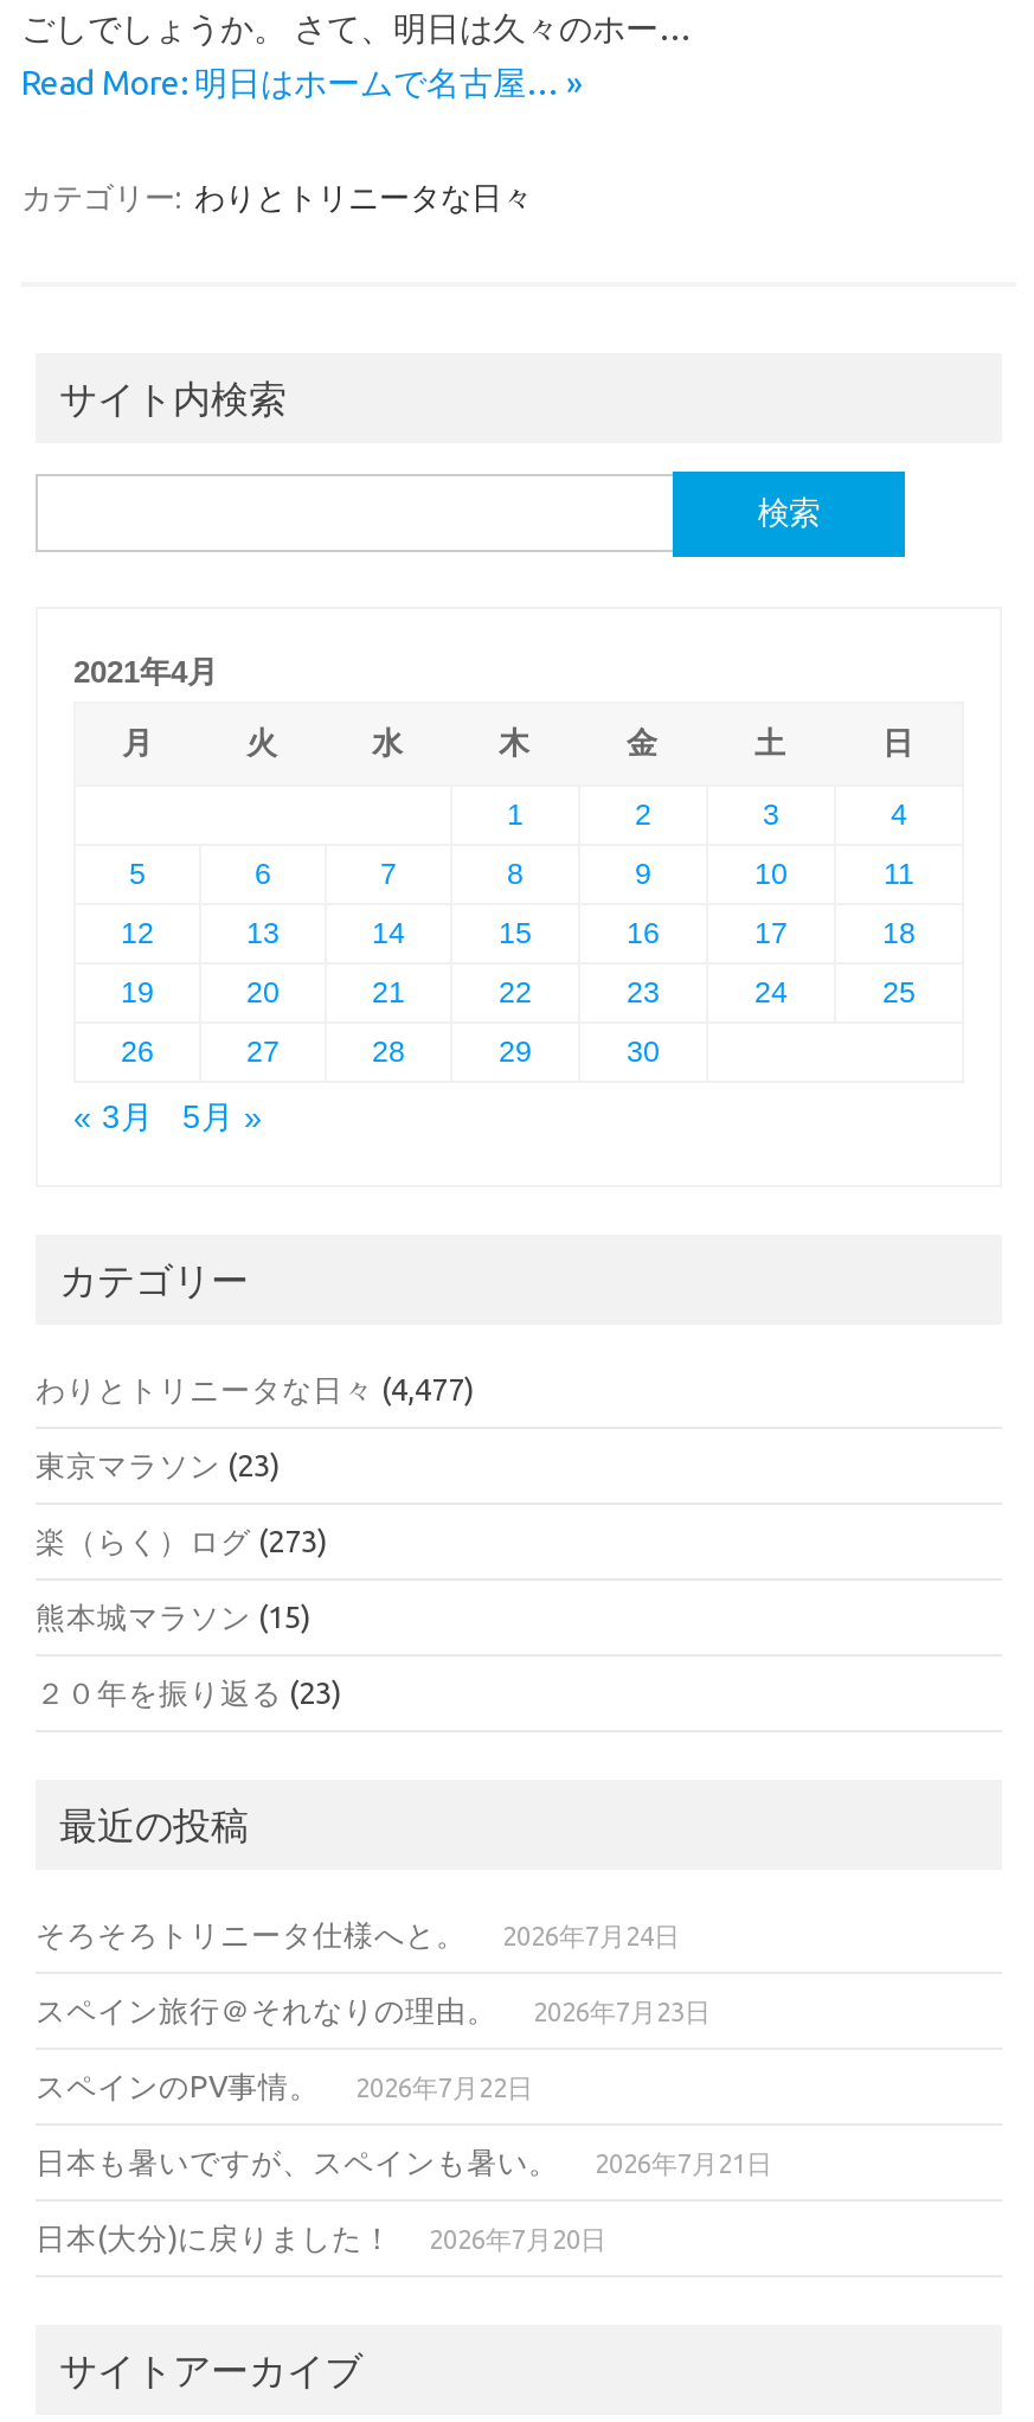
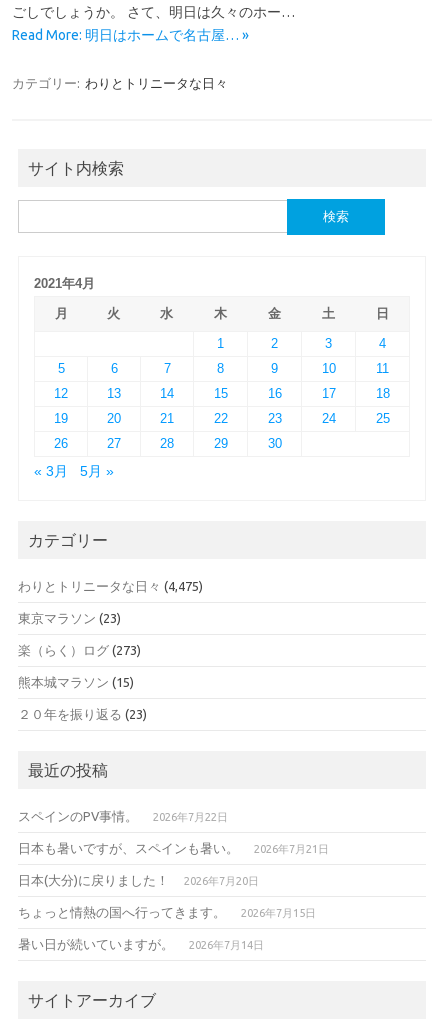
- わりとトリニータな日々(4,477)
+ わりとトリニータな日々(4,475)

- そろそろトリニータ仕様へと。
- 2026年7月24日
- スペイン旅行＠それなりの理由。
- 2026年7月23日

moved up: スペインのPV事情。 | 2026年7月22日 | 日本も暑いですが、スペインも暑い。 | 2026年7月21日 | 日本(大分)に戻りました！ | 2026年7月20日

+ ちょっと情熱の国へ行ってきます。
+ 2026年7月15日
+ 暑い日が続いていますが。
+ 2026年7月14日
